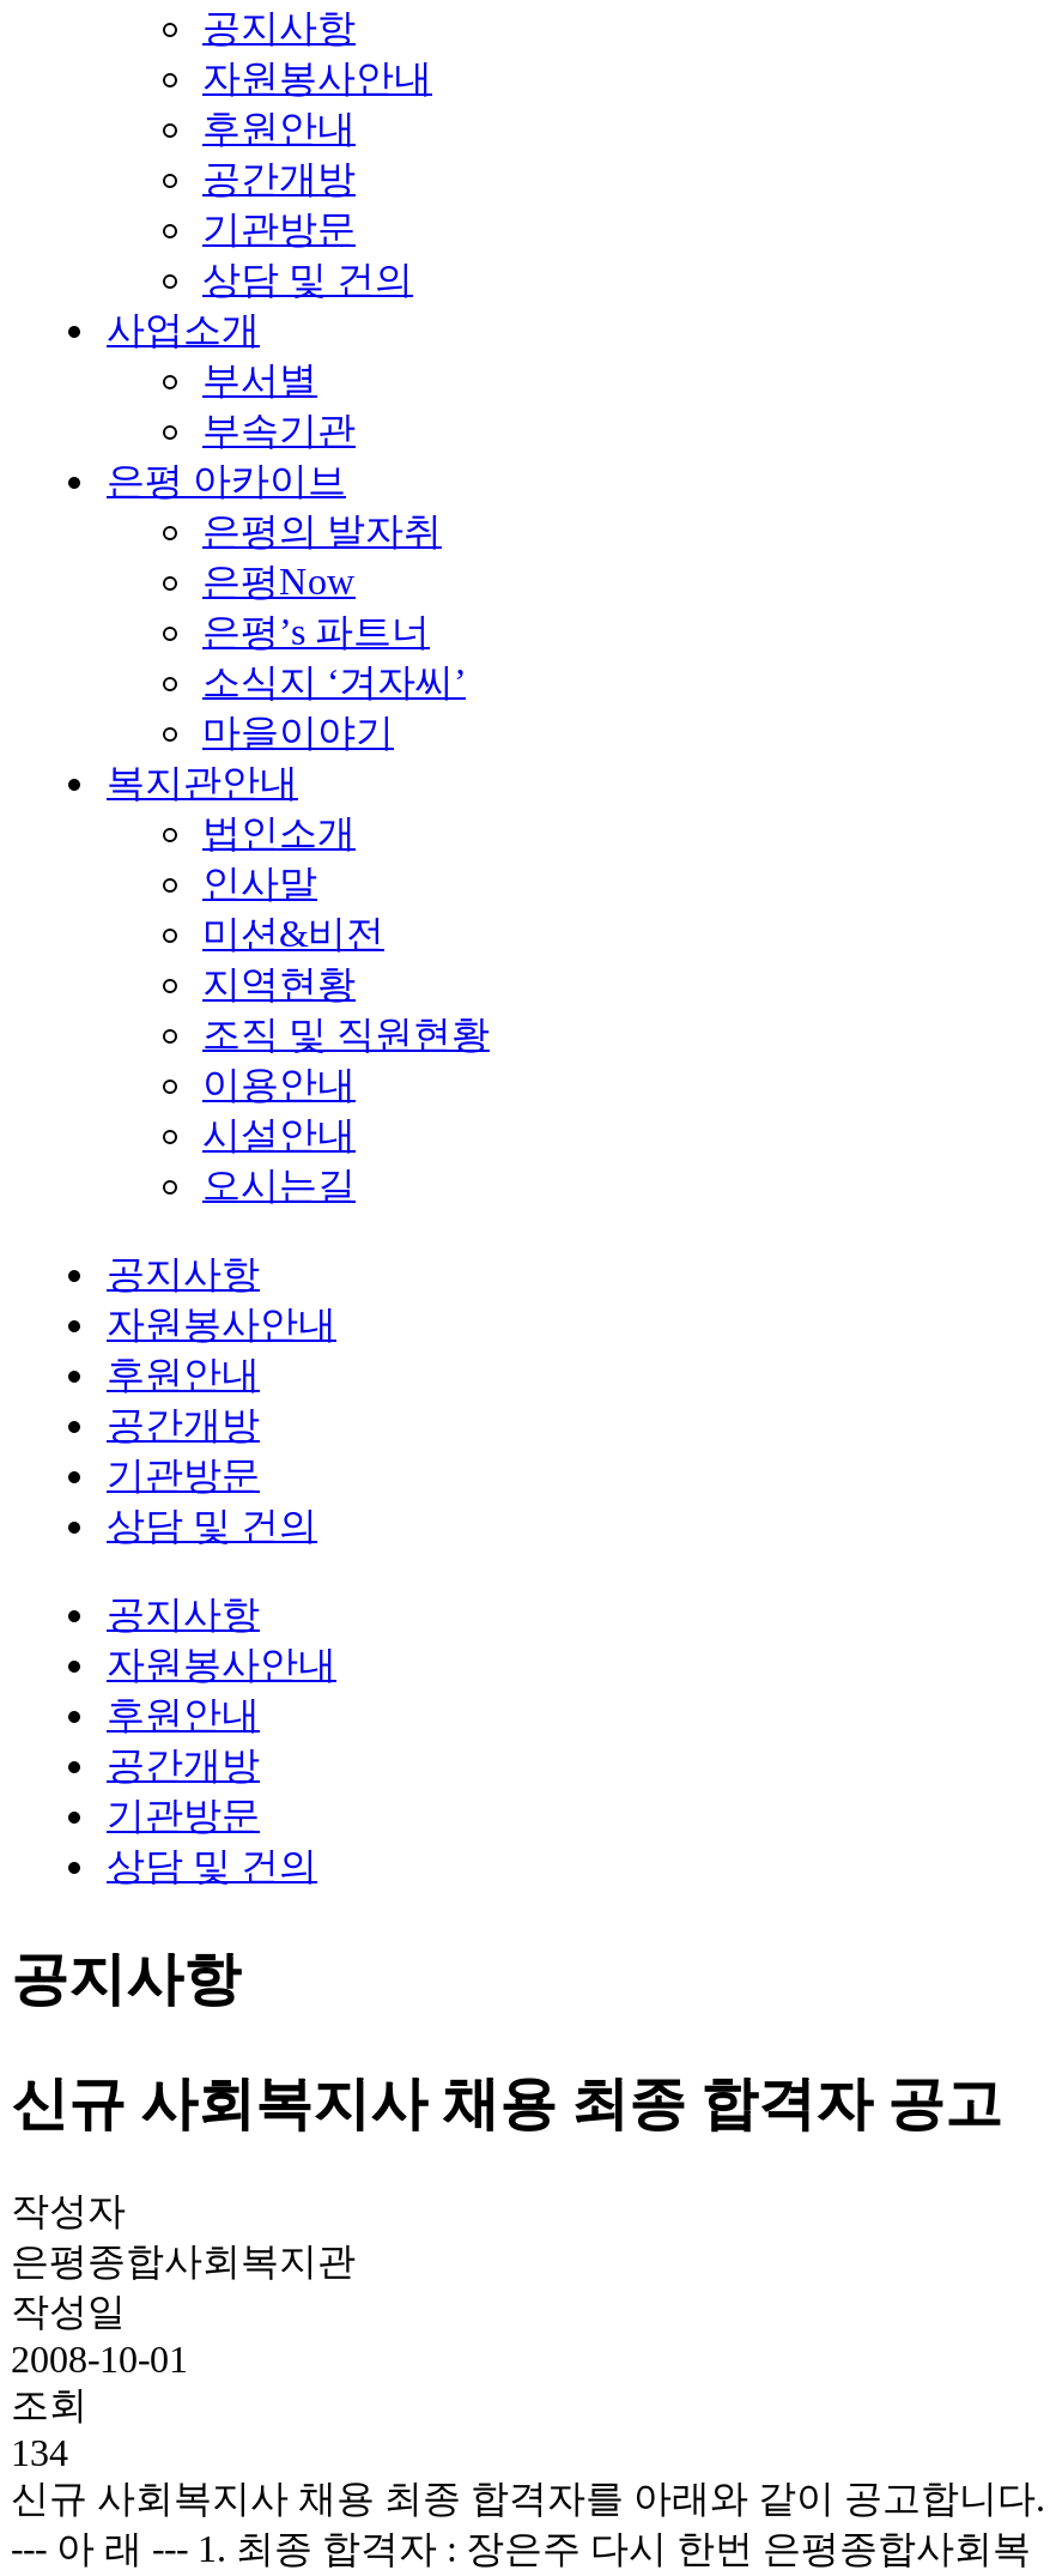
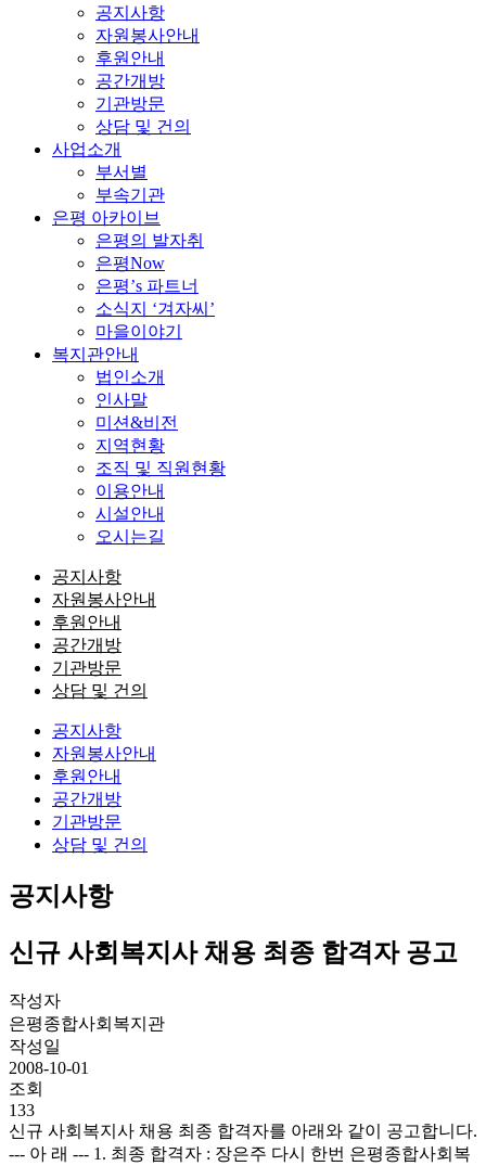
- 134
+ 133
